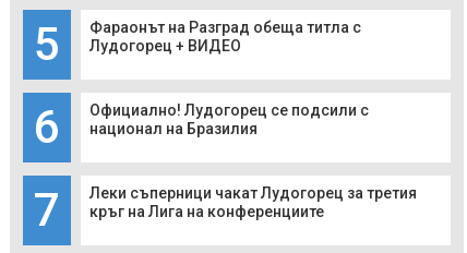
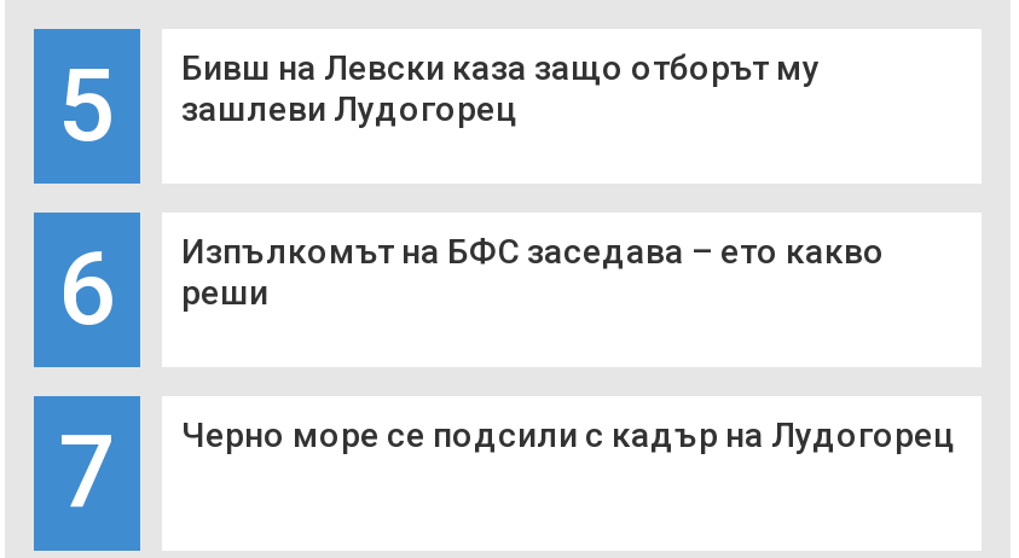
- Фараонът на Разград обеща титла с
- Лудогорец + ВИДЕО
+ Бивш на Левски каза защо отборът му
+ зашлеви Лудогорец

- Официално! Лудогорец се подсили с
- национал на Бразилия
+ Изпълкомът на БФС заседава – ето какво
+ реши

- Леки съперници чакат Лудогорец за третия
- кръг на Лига на конференциите
+ Черно море се подсили с кадър на Лудогорец
